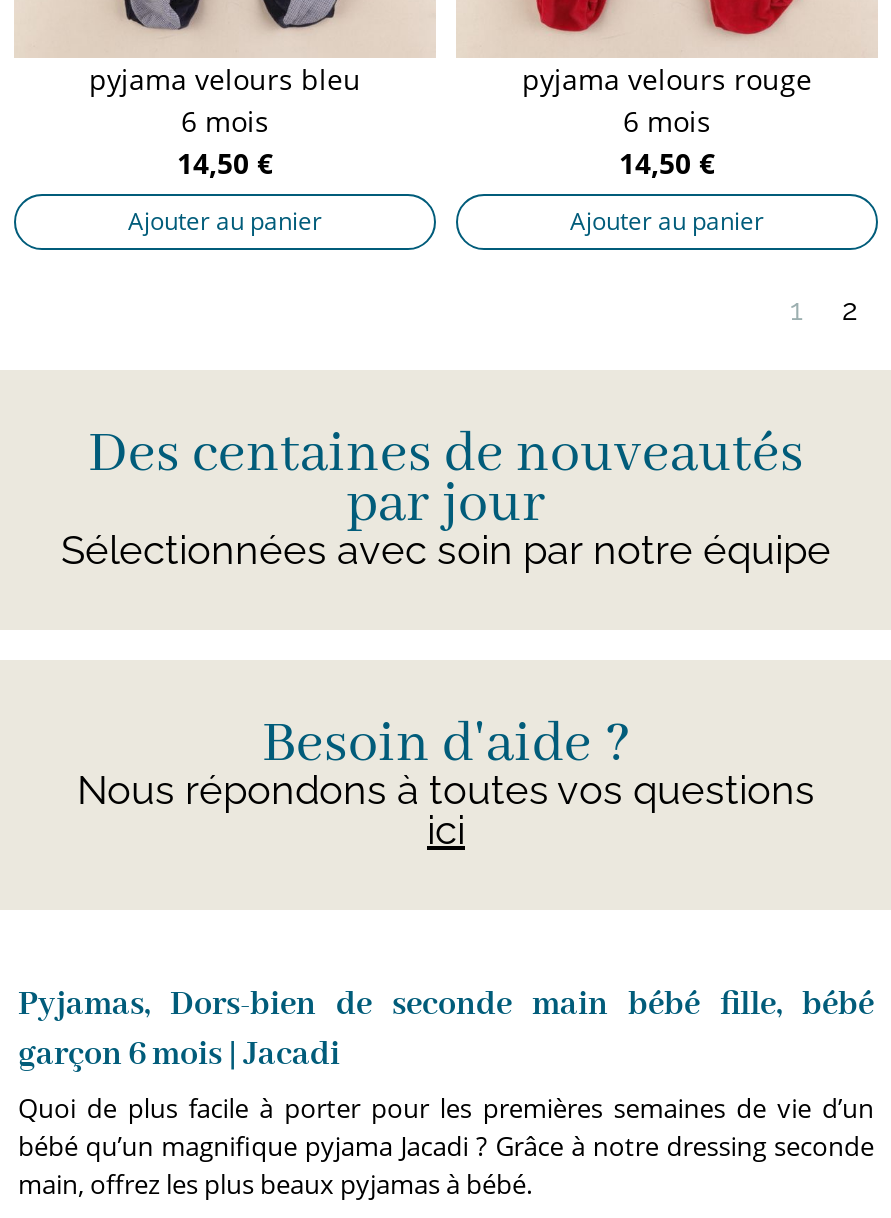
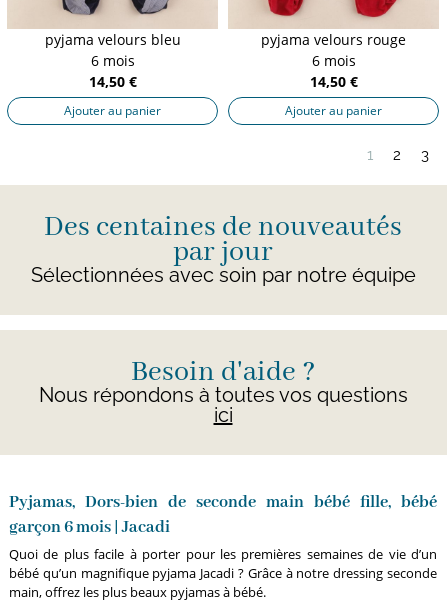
+ 3
